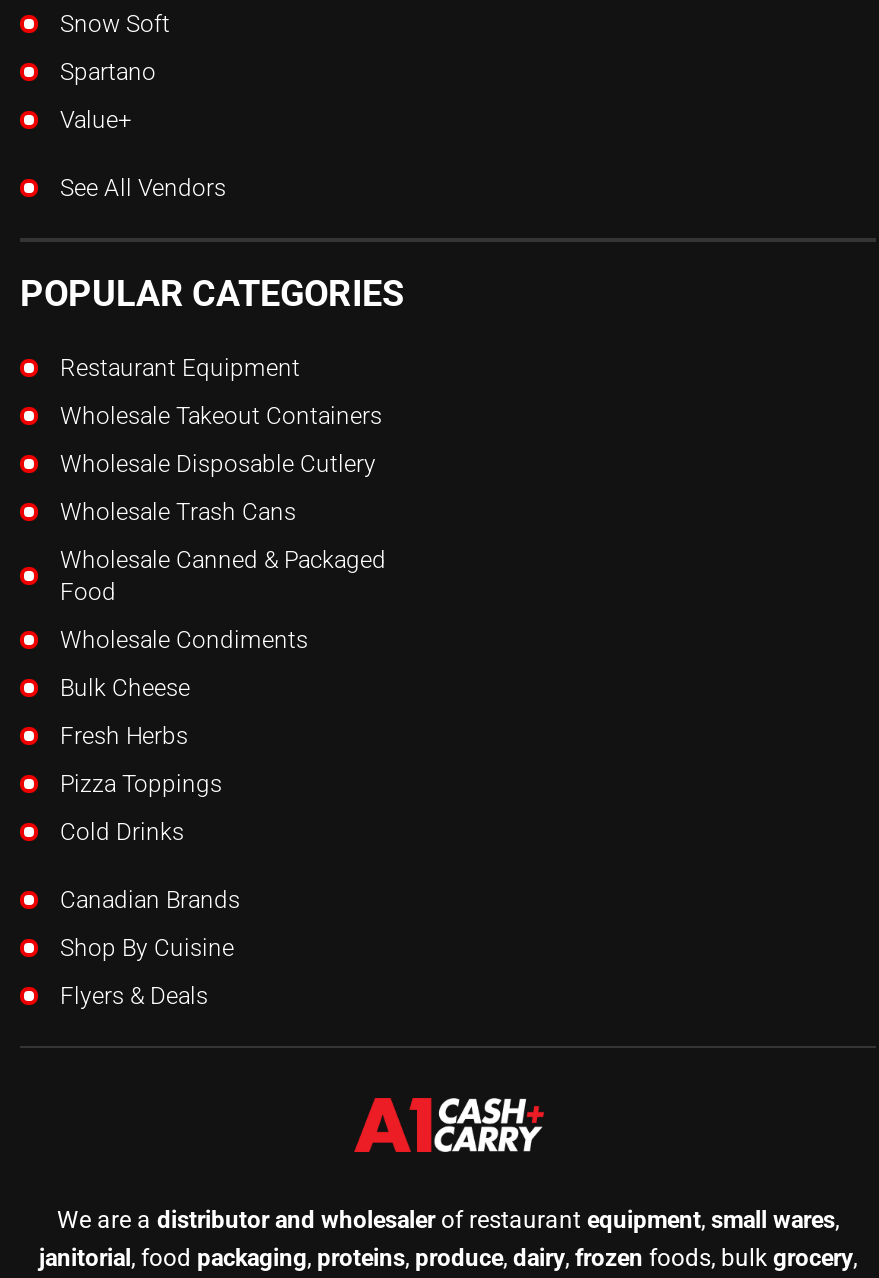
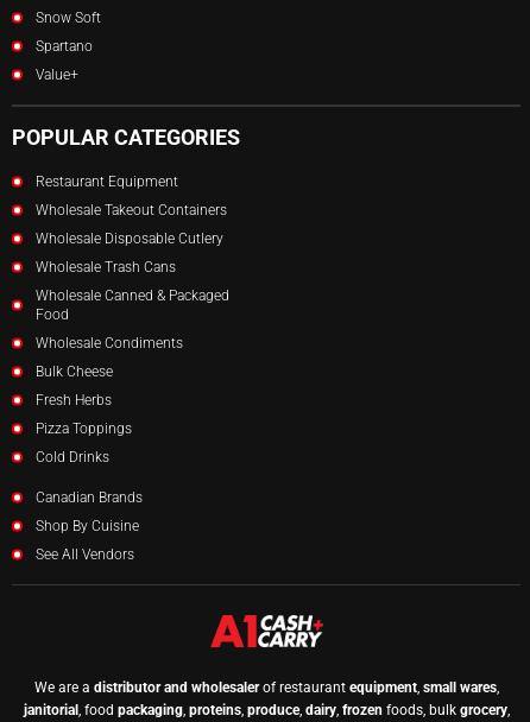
moved down: See All Vendors

- Flyers & Deals
